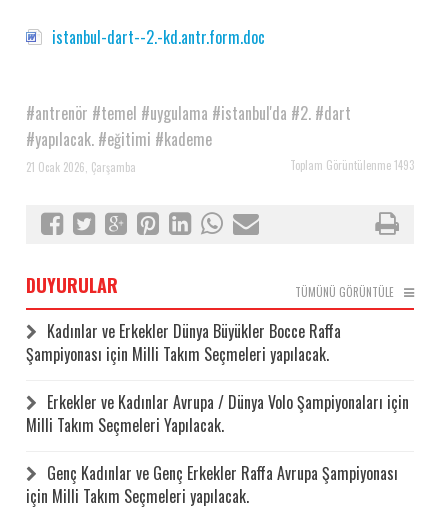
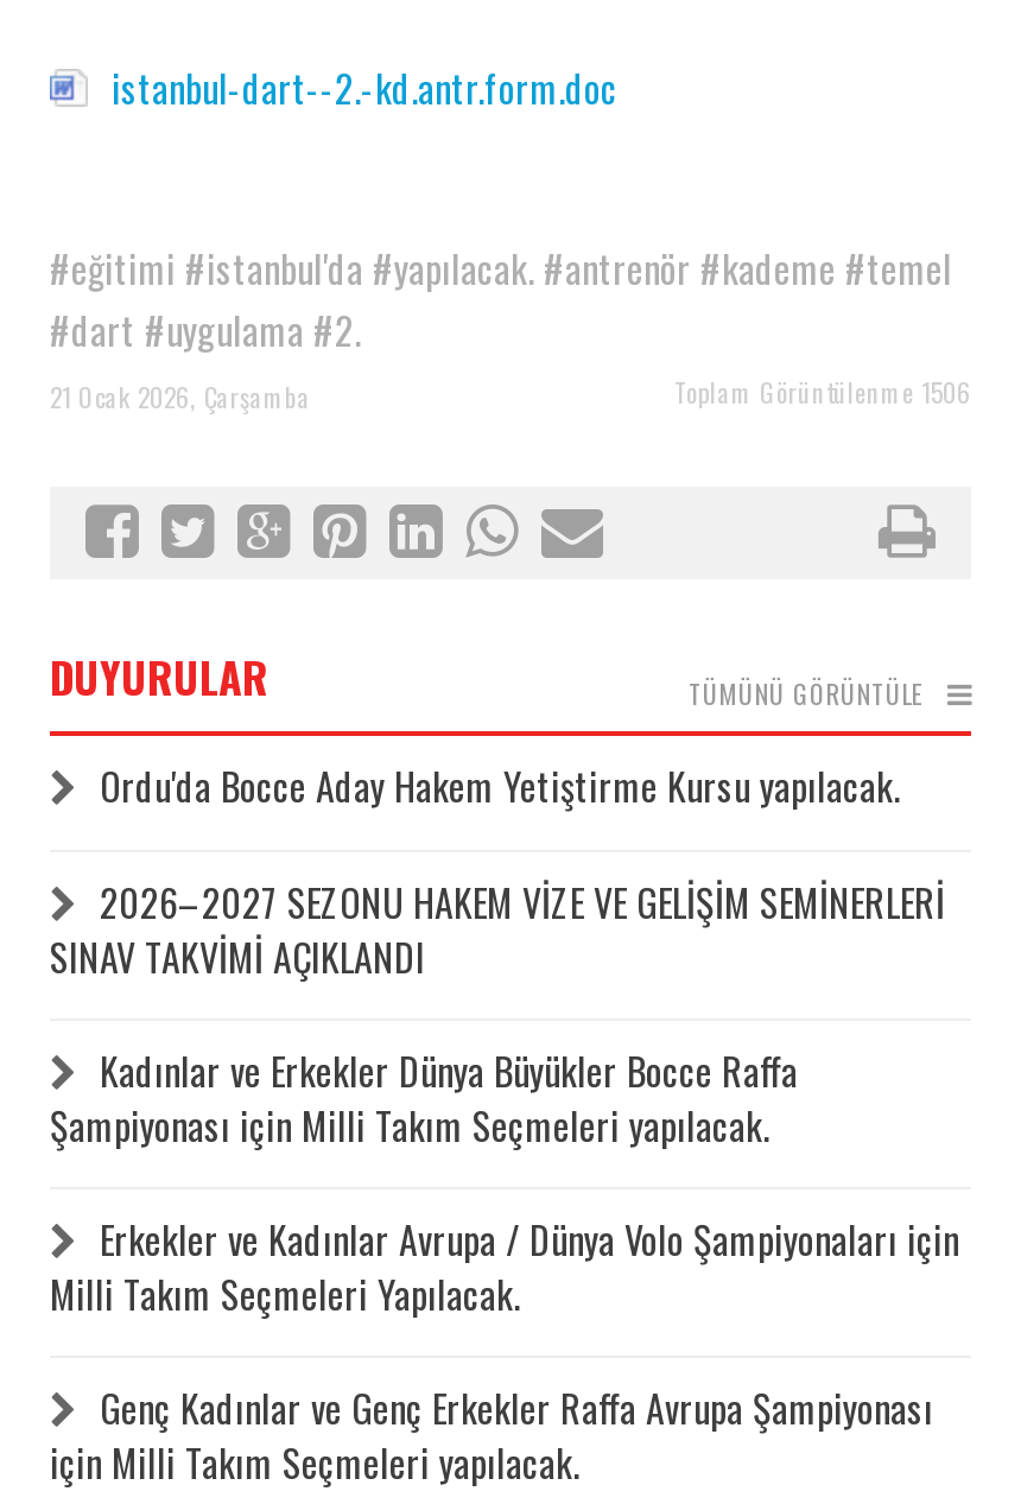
- #antrenör #temel #uygulama #istanbul'da #2. #dart
- #yapılacak. #eğitimi #kademe
- Toplam Görüntülenme 1493
+ #eğitimi #istanbul'da #yapılacak. #antrenör #kademe #temel
+ #dart #uygulama #2.
+ Toplam Görüntülenme 1506

+ Ordu'da Bocce Aday Hakem Yetiştirme Kursu yapılacak.
+ 2026–2027 SEZONU HAKEM VİZE VE GELİŞİM SEMİNERLERİ
+ SINAV TAKVİMİ AÇIKLANDI
